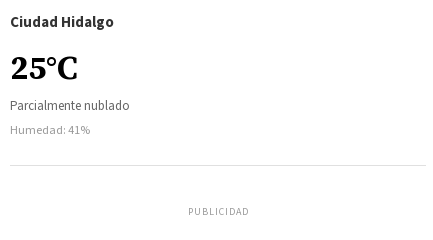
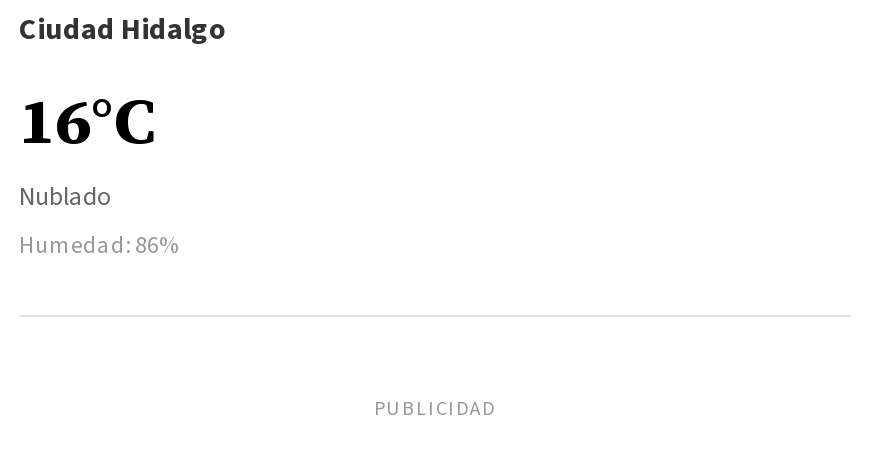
- 25°C
- Parcialmente nublado
- Humedad: 41%
+ 16°C
+ Nublado
+ Humedad: 86%
